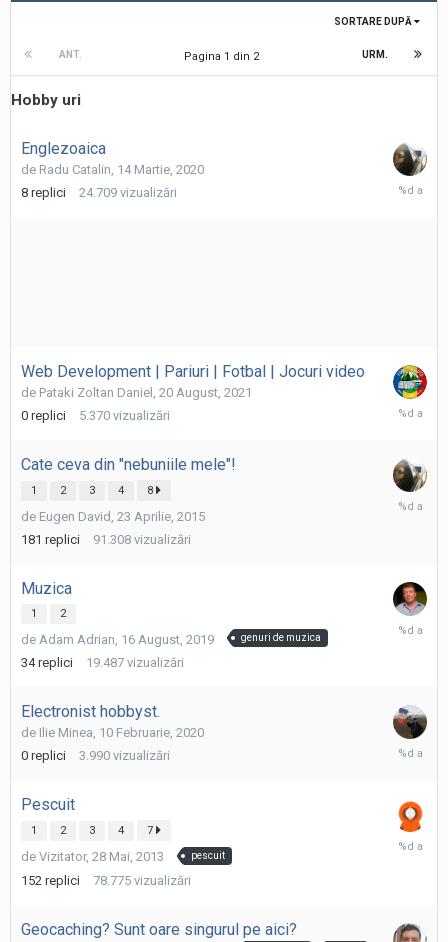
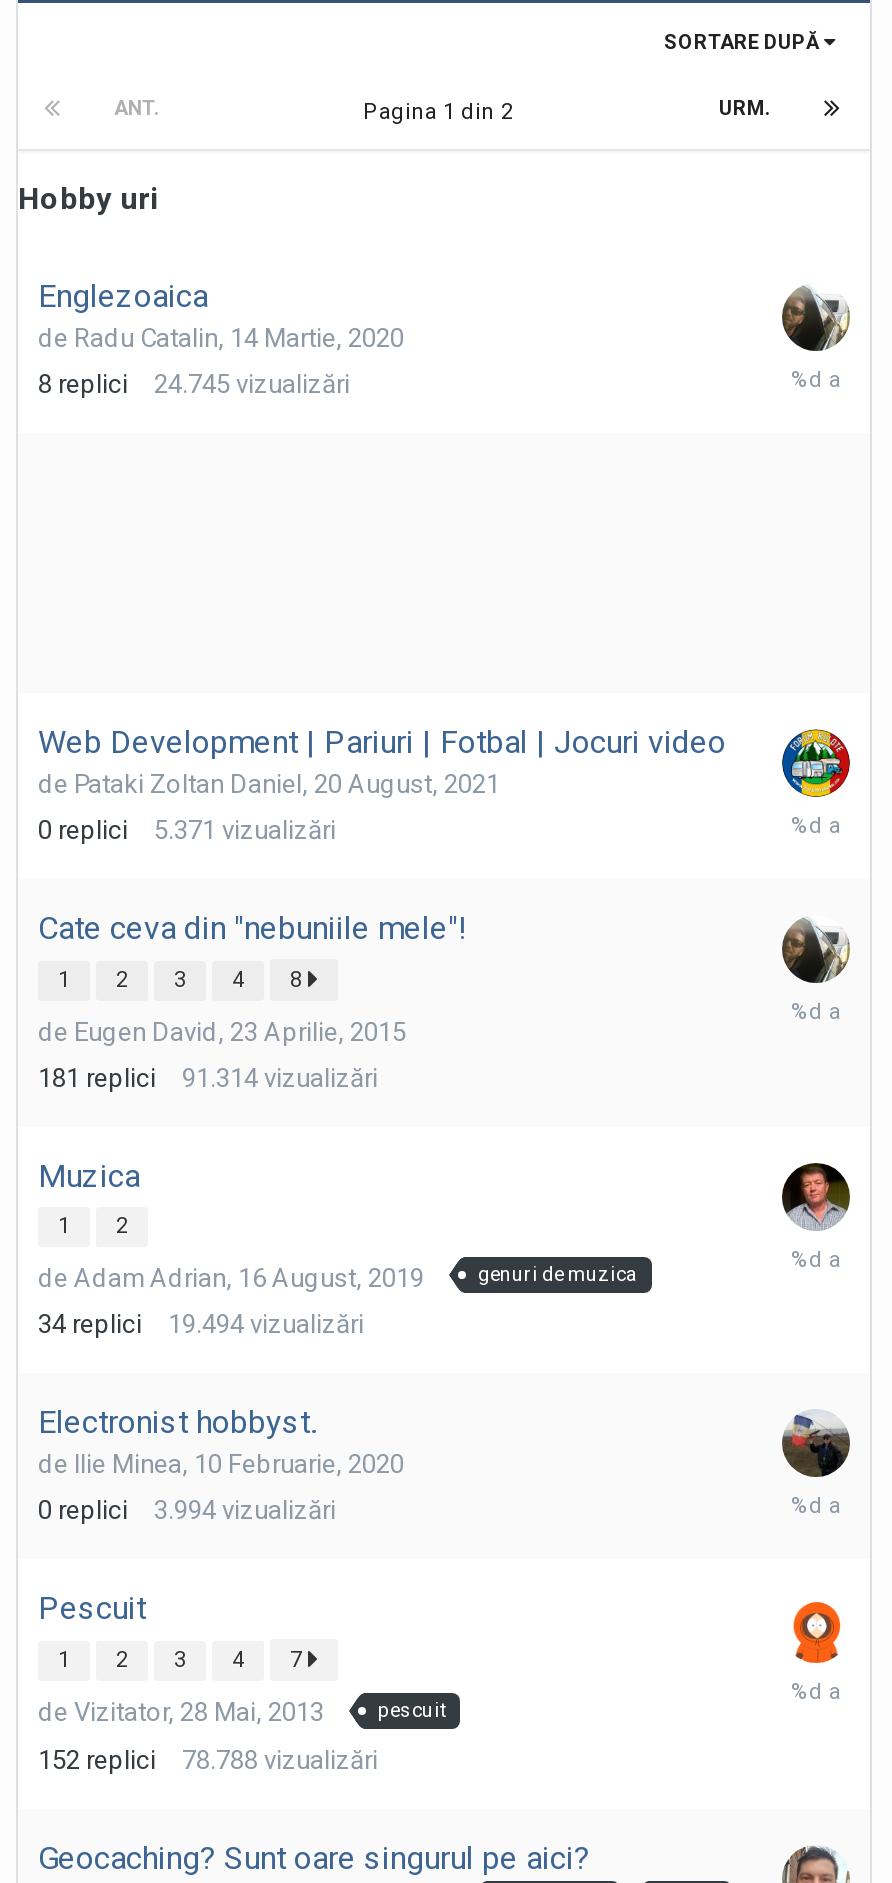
- 8 replici 24.709 vizualizări
+ 8 replici 24.745 vizualizări

- 0 replici 5.370 vizualizări
+ 0 replici 5.371 vizualizări

- 181 replici 91.308 vizualizări
+ 181 replici 91.314 vizualizări

- 34 replici 19.487 vizualizări
+ 34 replici 19.494 vizualizări

- 0 replici 3.990 vizualizări
+ 0 replici 3.994 vizualizări

- 152 replici 78.775 vizualizări
+ 152 replici 78.788 vizualizări
